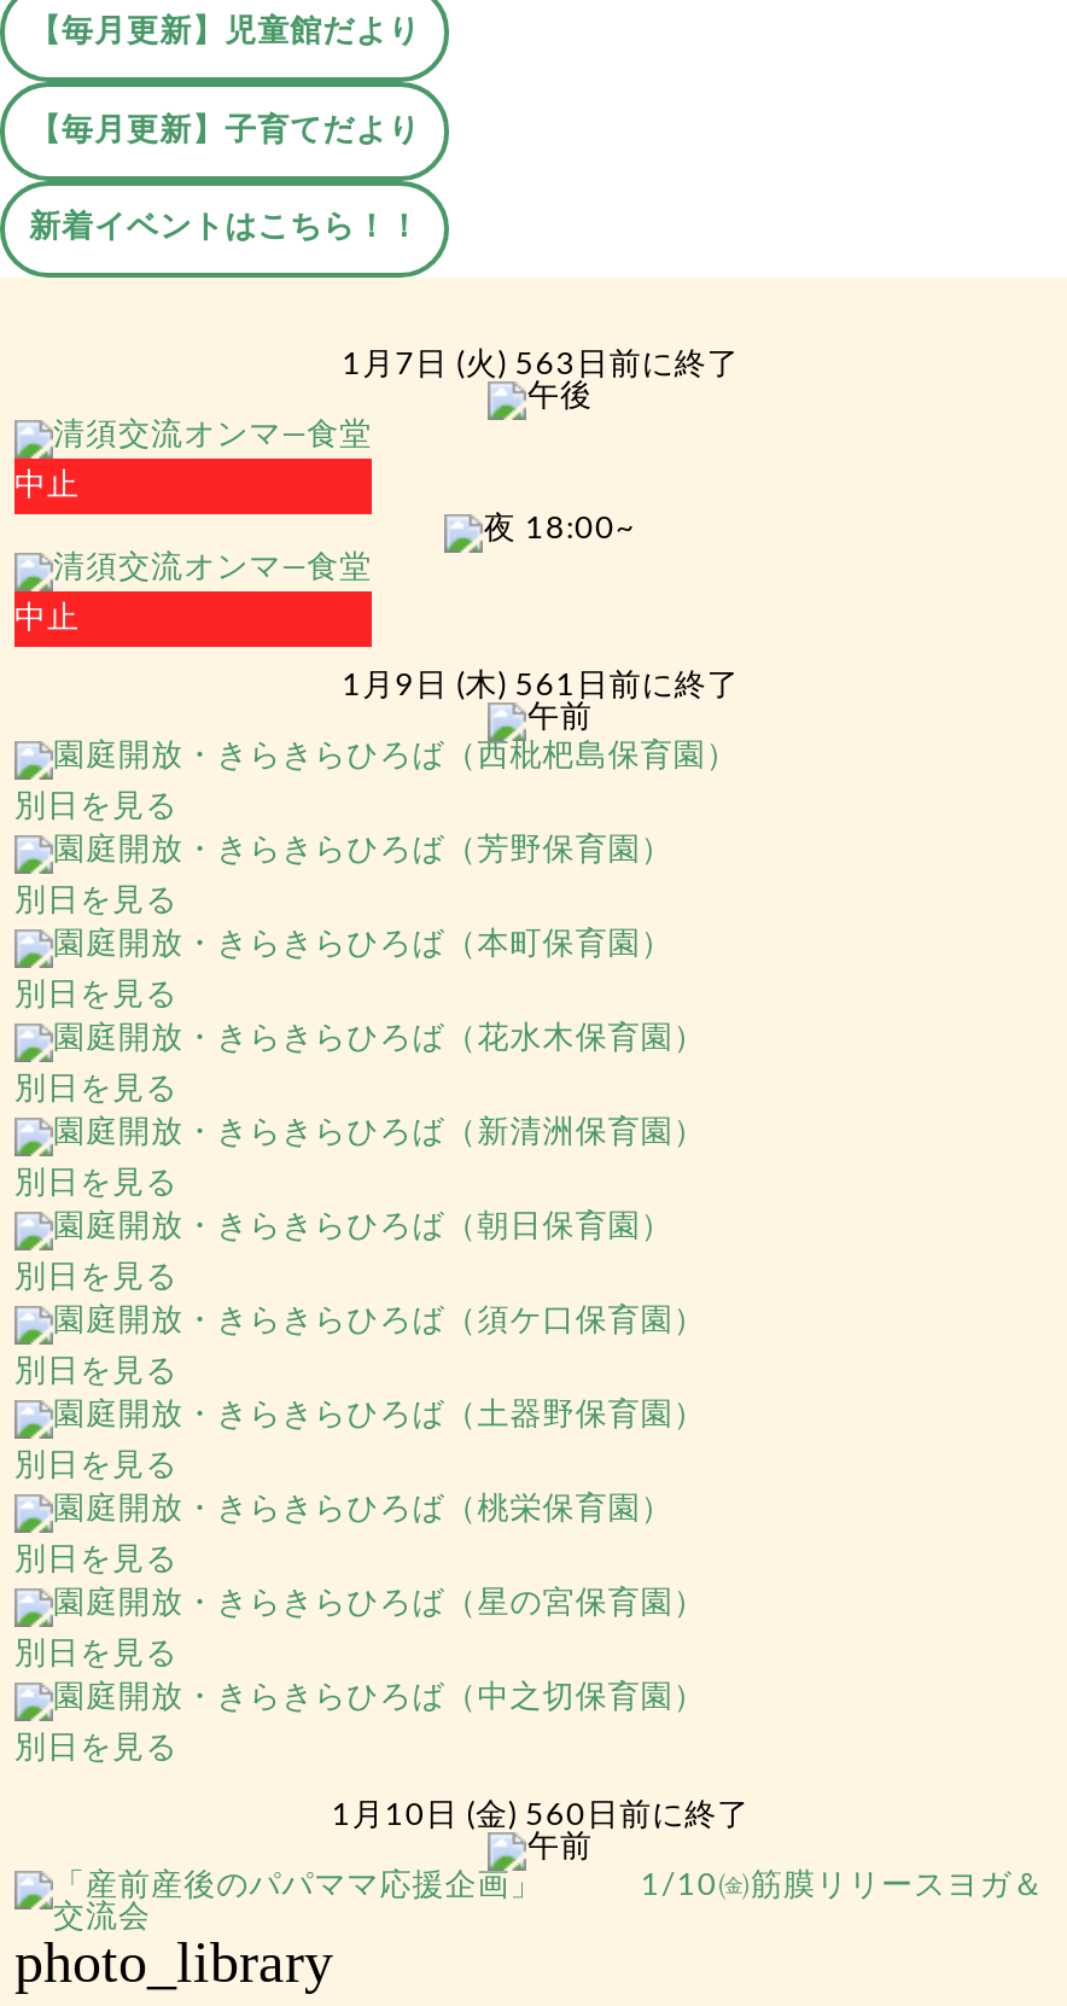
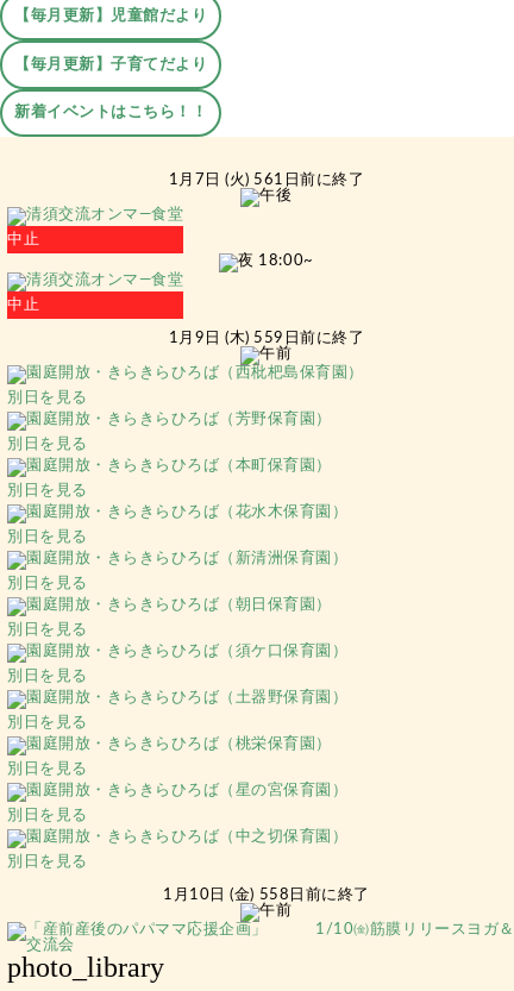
- 1月7日 (火) 563日前に終了
+ 1月7日 (火) 561日前に終了

- 1月9日 (木) 561日前に終了
+ 1月9日 (木) 559日前に終了

- 1月10日 (金) 560日前に終了
+ 1月10日 (金) 558日前に終了
